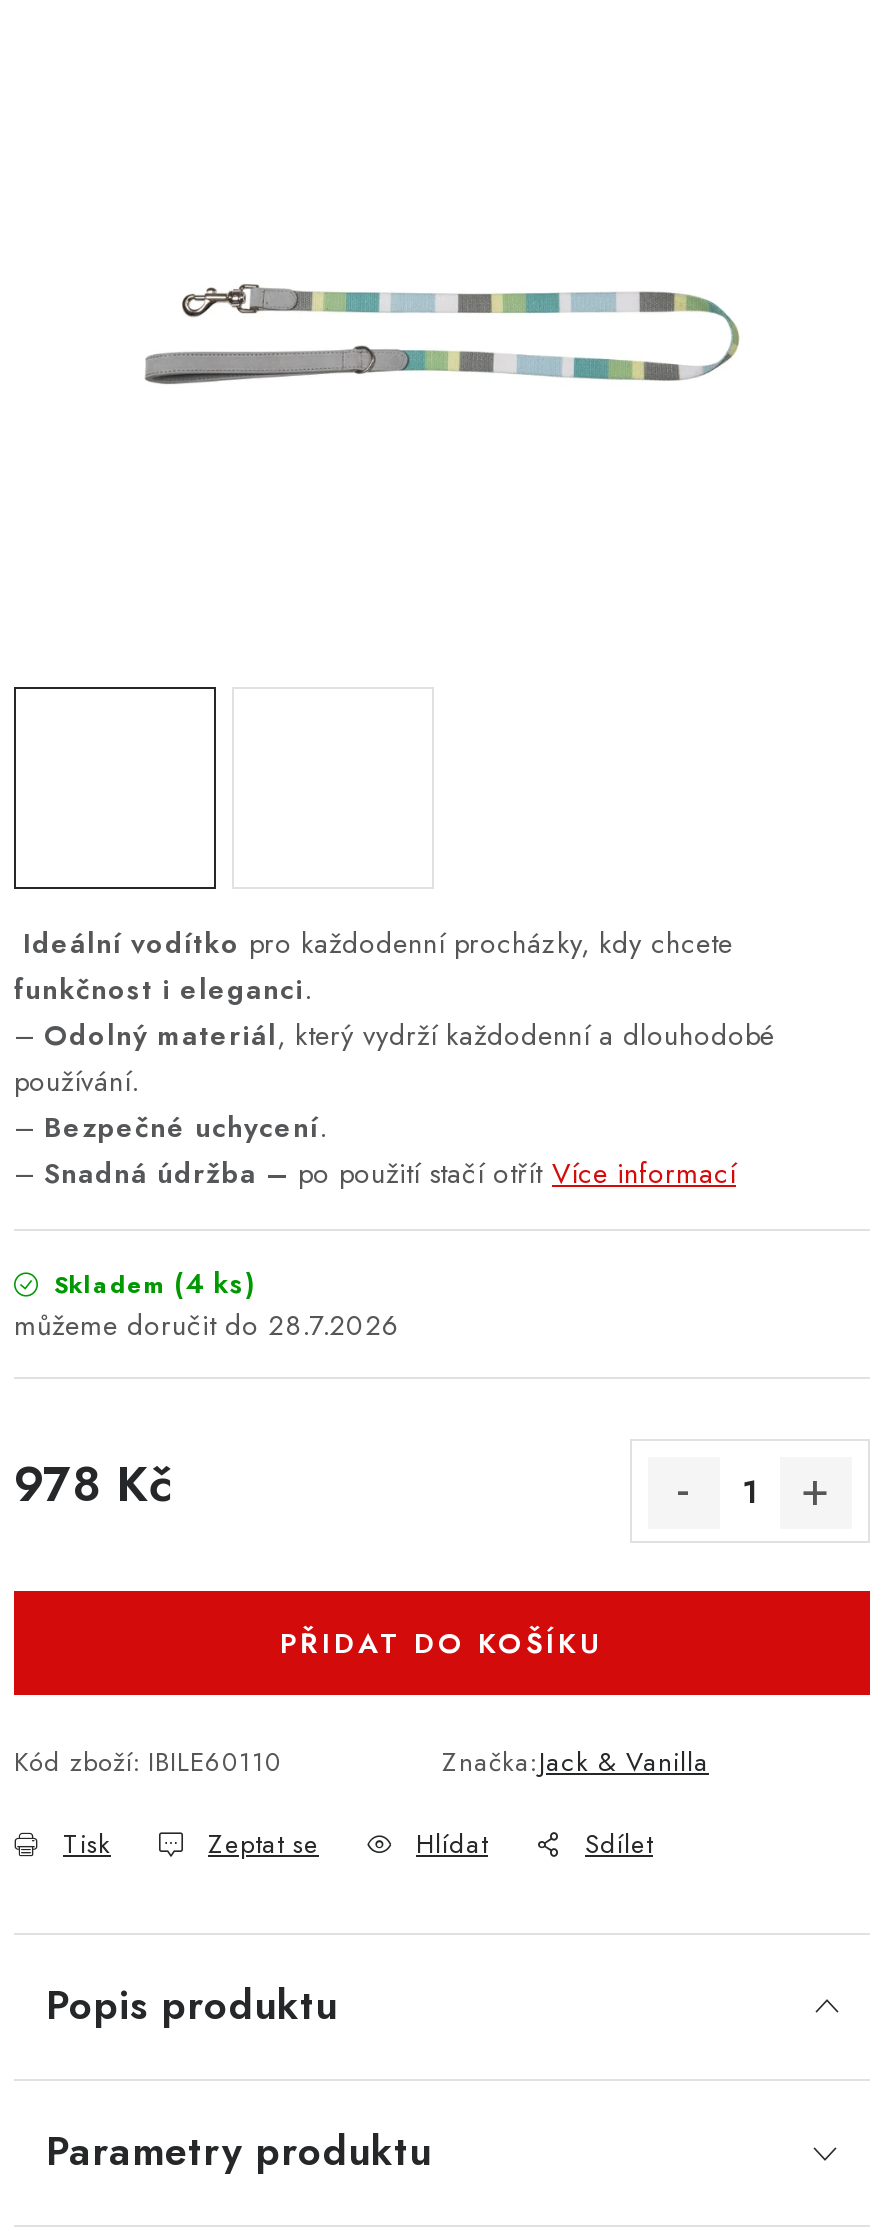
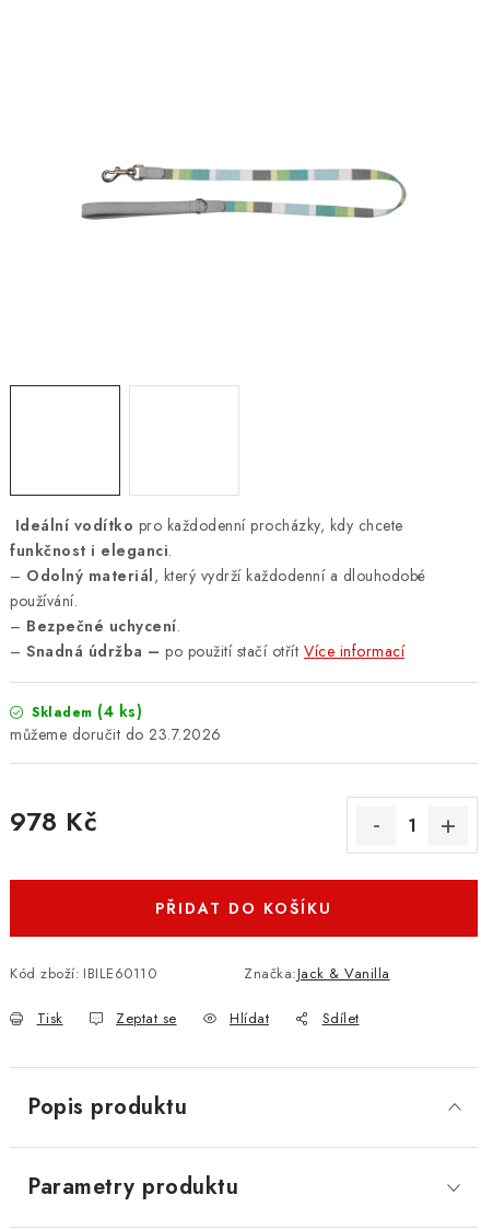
- 28.7.2026
+ 23.7.2026
